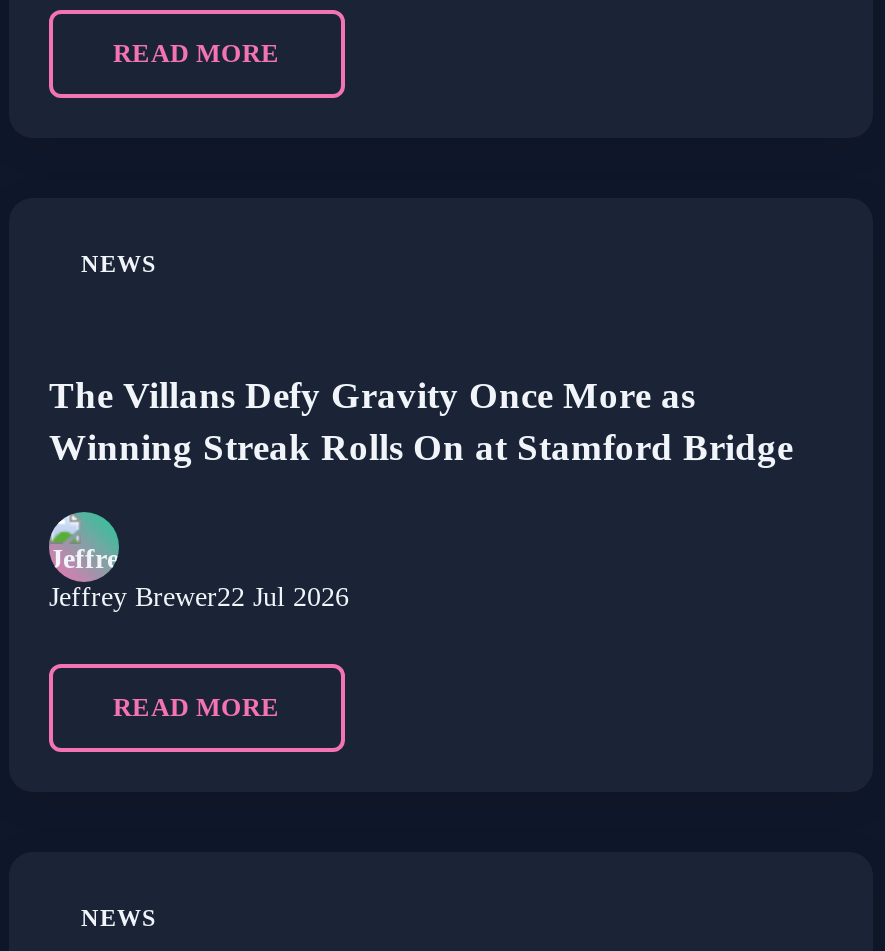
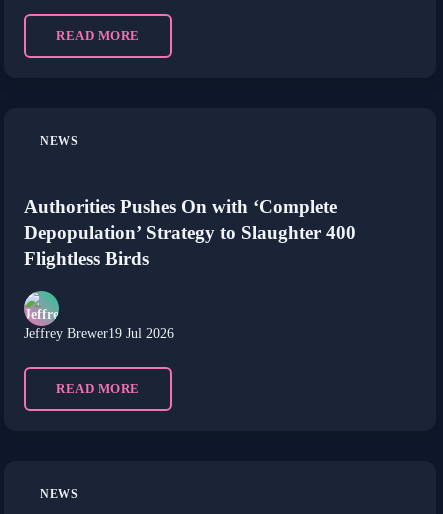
- The Villans Defy Gravity Once More as
- Winning Streak Rolls On at Stamford Bridge
+ Authorities Pushes On with ‘Complete
+ Depopulation’ Strategy to Slaughter 400
+ Flightless Birds

- Jeffrey Brewer22 Jul 2026
+ Jeffrey Brewer19 Jul 2026
